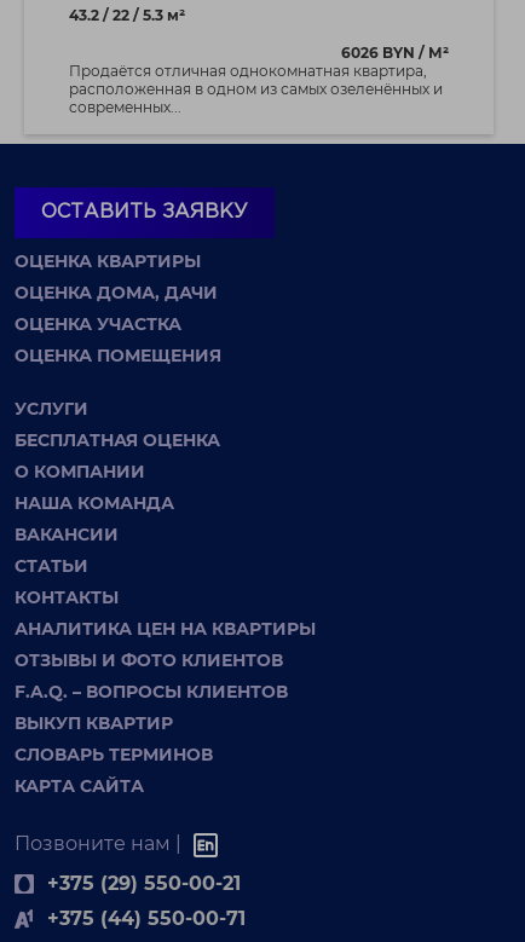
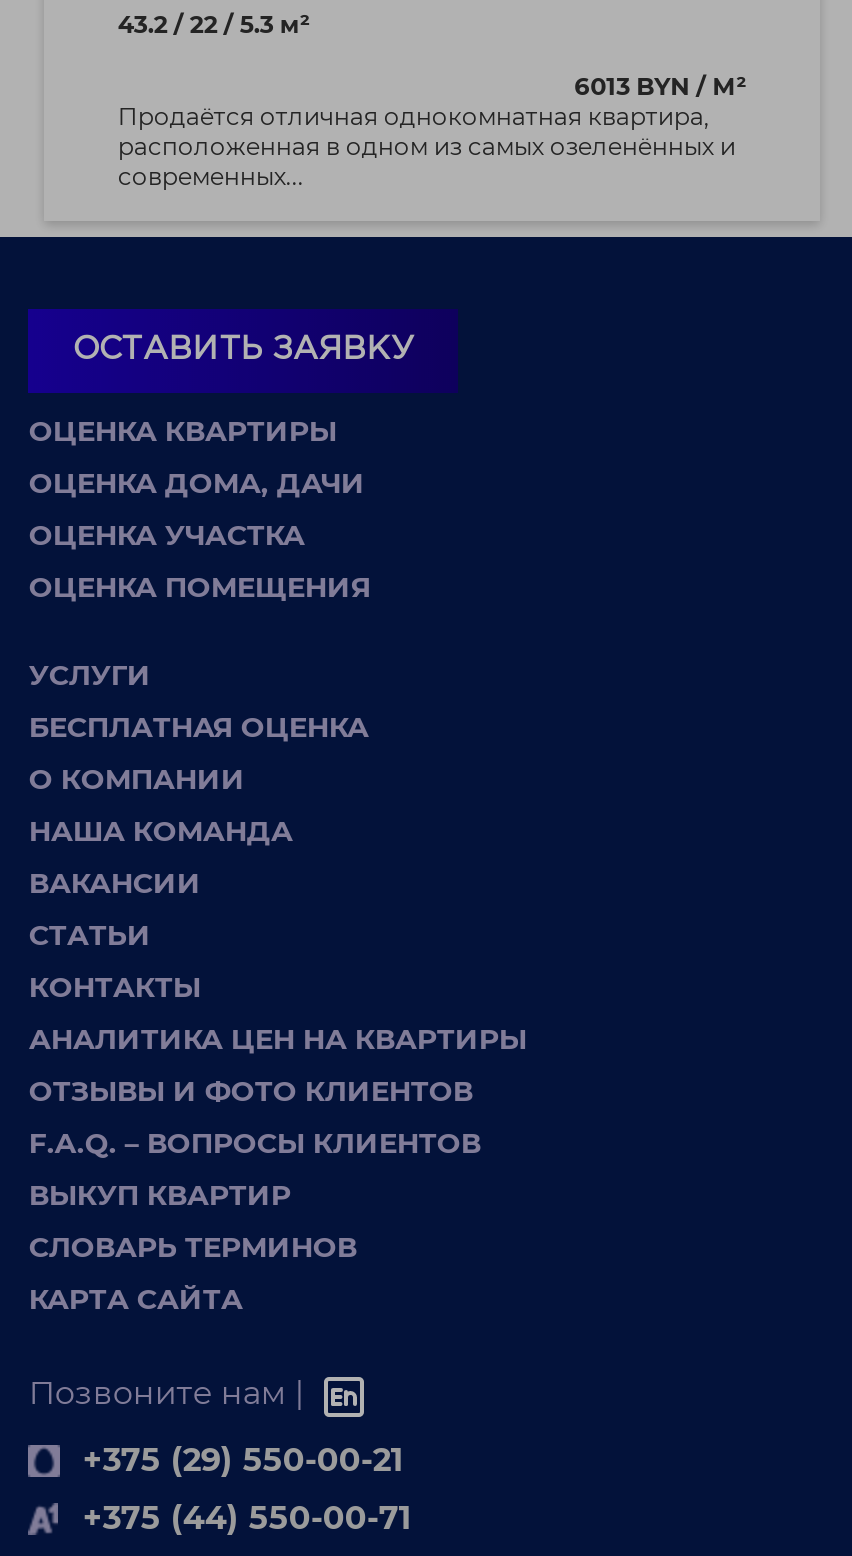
- 6026 BYN / М²
+ 6013 BYN / М²
